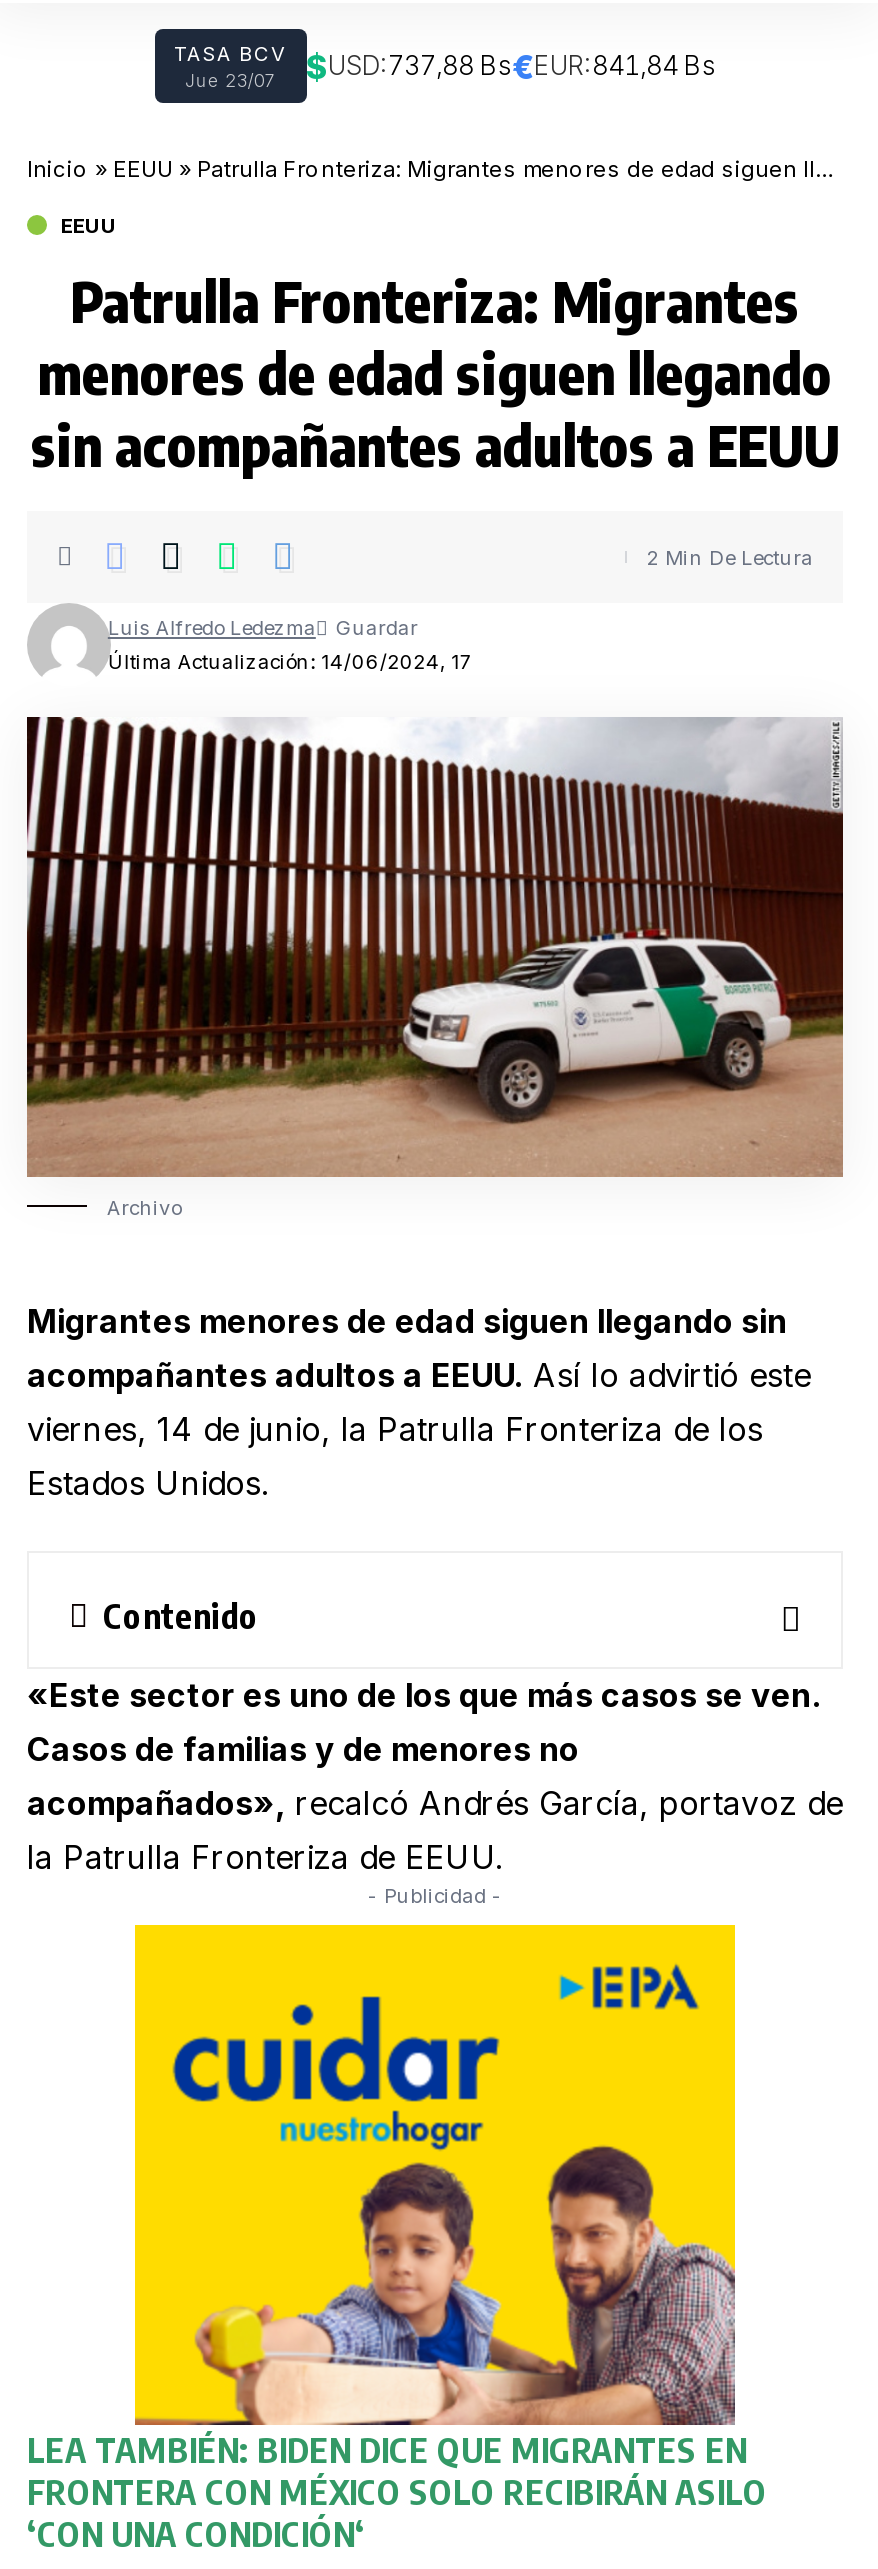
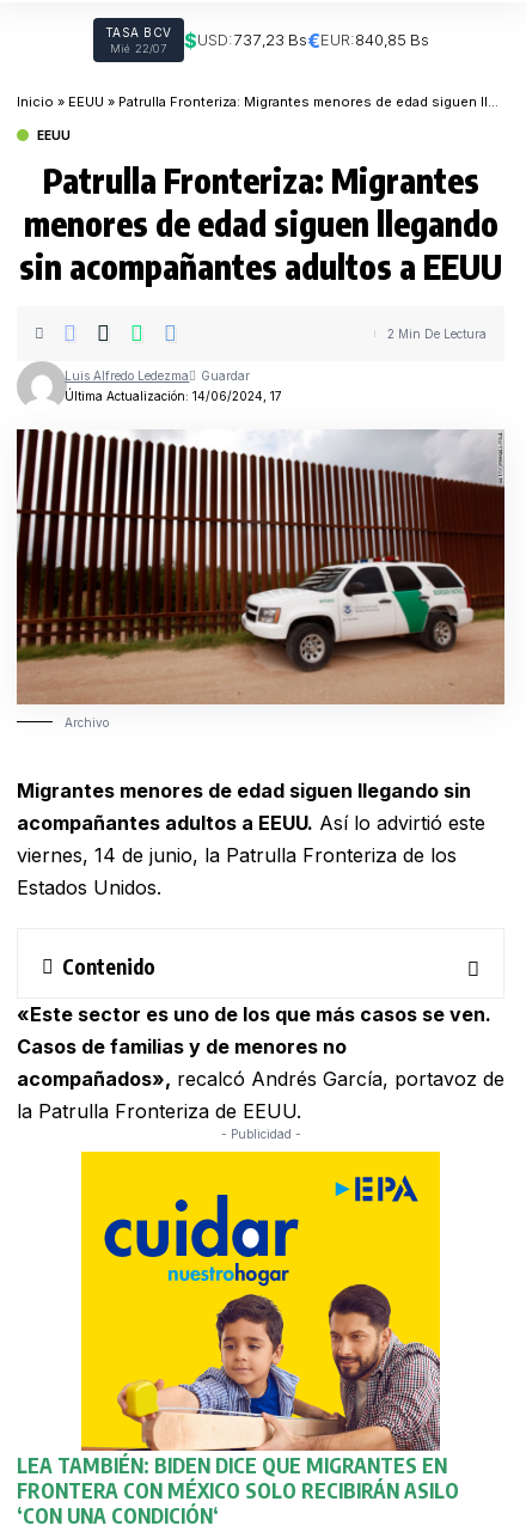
- Jue 23/07
- $USD:737,88 Bs€EUR:841,84 Bs
+ Mié 22/07
+ $USD:737,23 Bs€EUR:840,85 Bs
